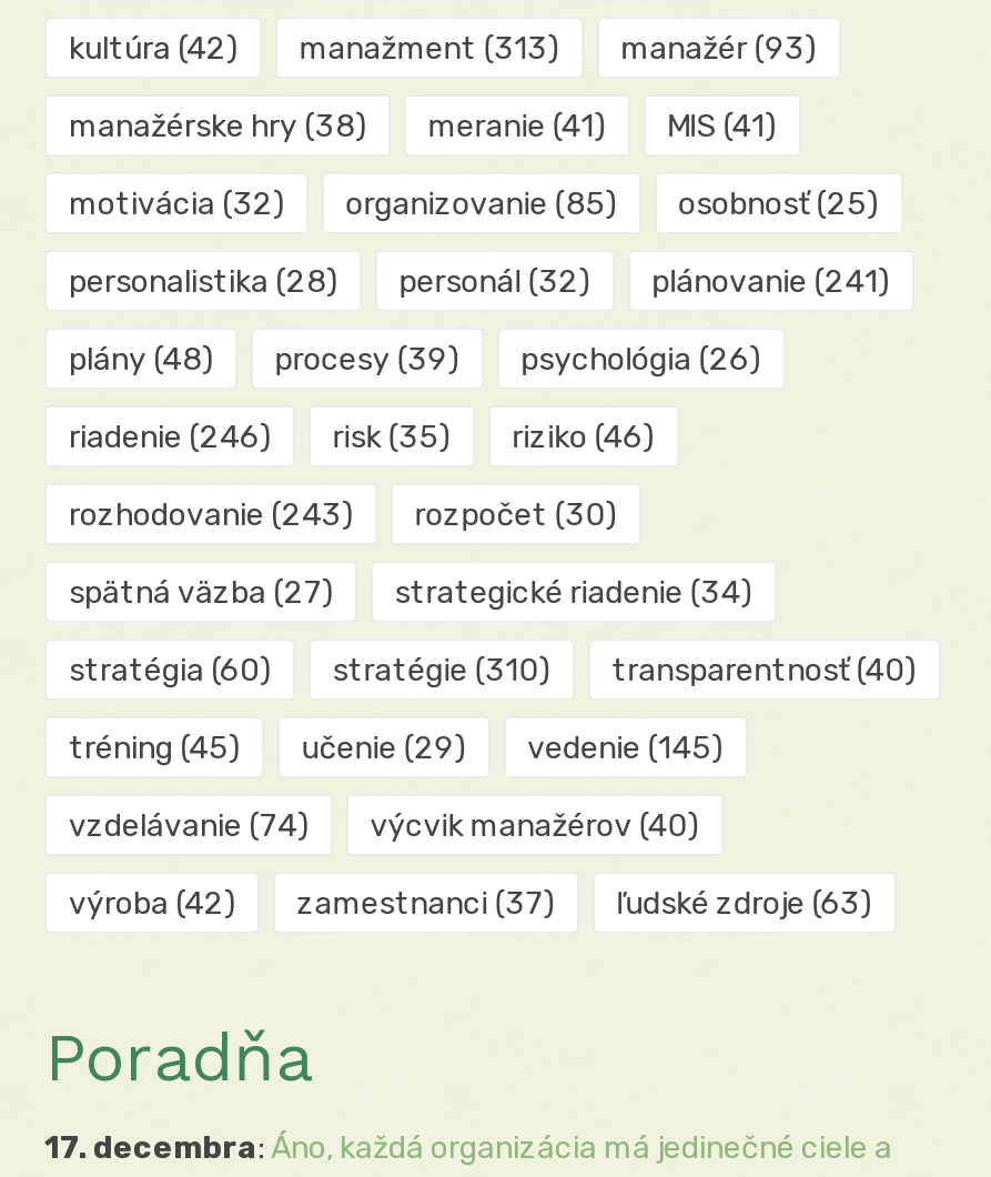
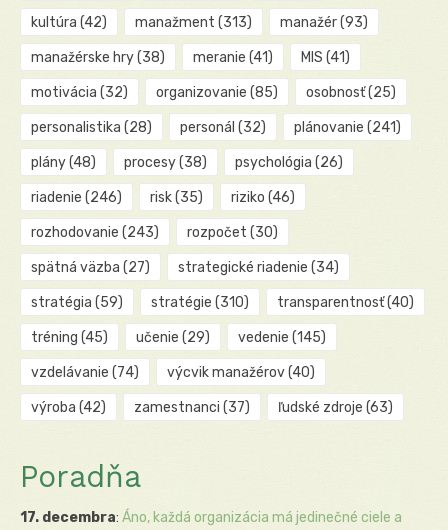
- plány (48) procesy (39) psychológia (26)
+ plány (48) procesy (38) psychológia (26)

- stratégia (60) stratégie (310) transparentnosť (40)
+ stratégia (59) stratégie (310) transparentnosť (40)
